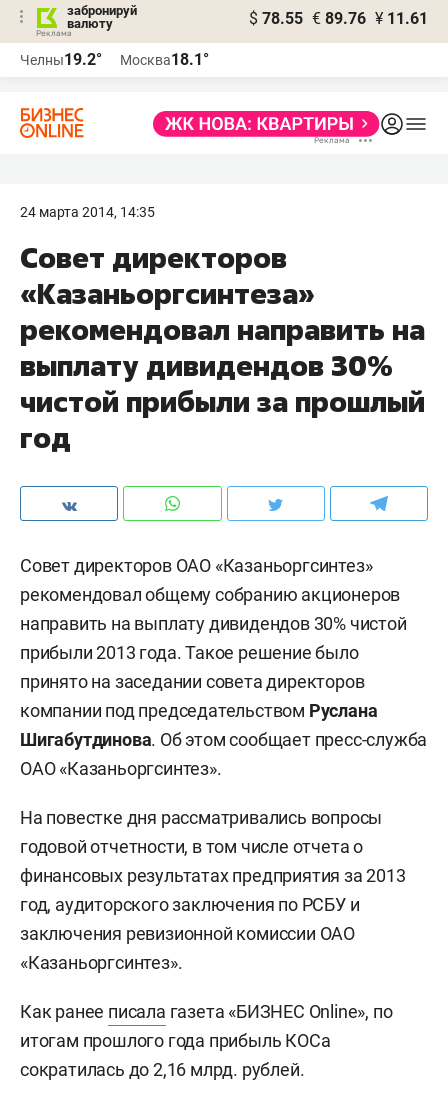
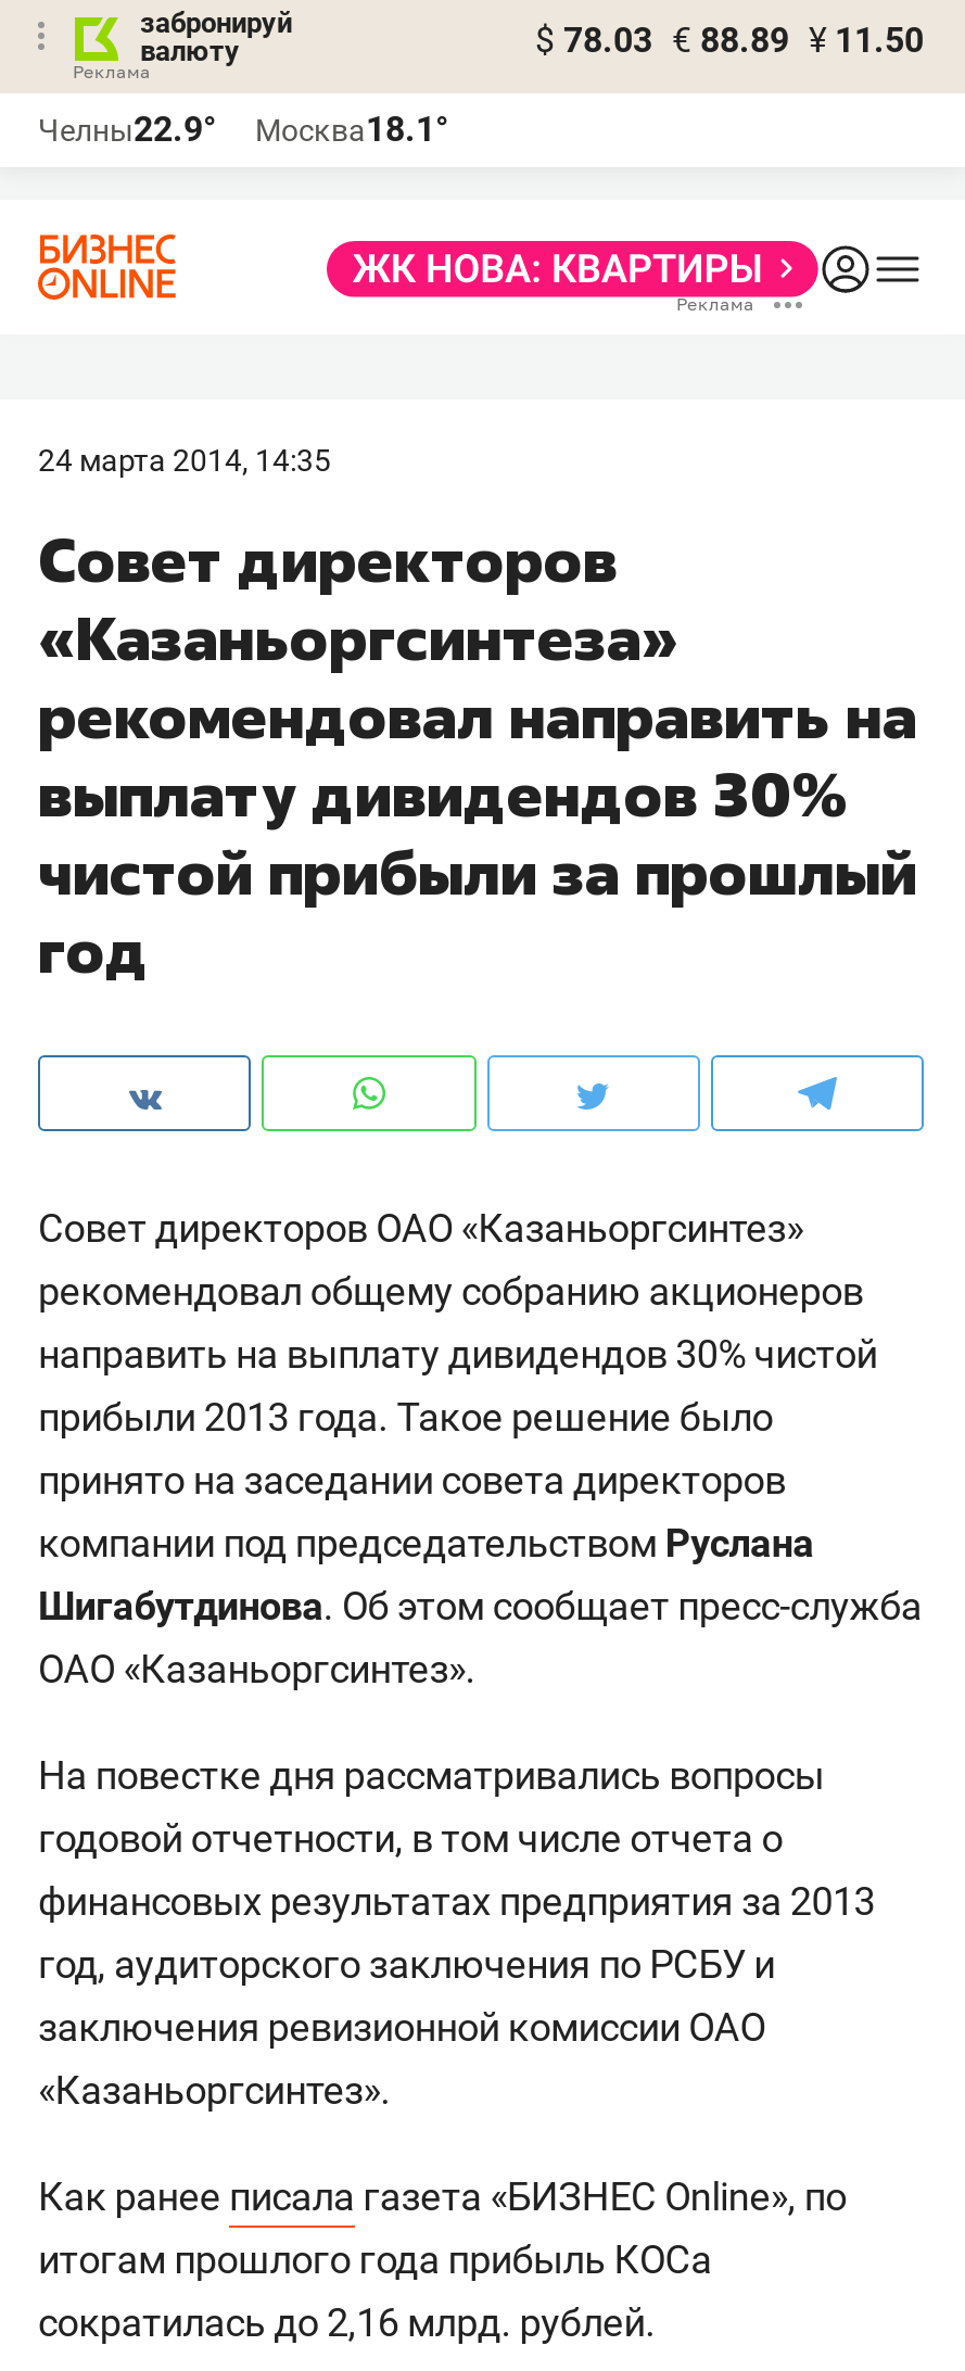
- $ 78.55 € 89.76 ¥ 11.61
+ $ 78.03 € 88.89 ¥ 11.50

- Челны19.2° Москва18.1°
+ Челны22.9° Москва18.1°
